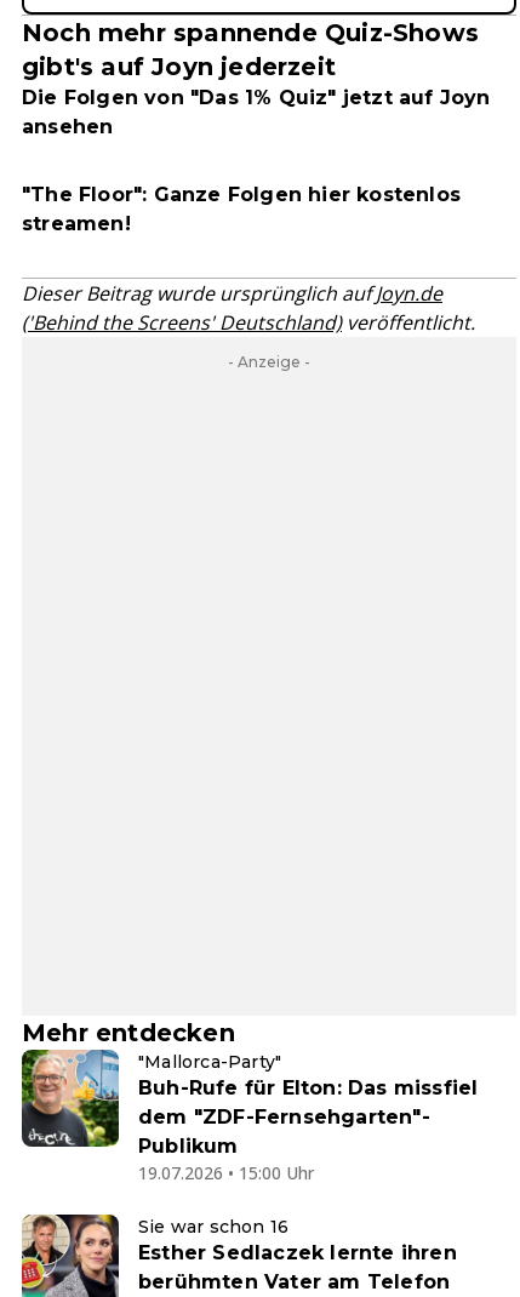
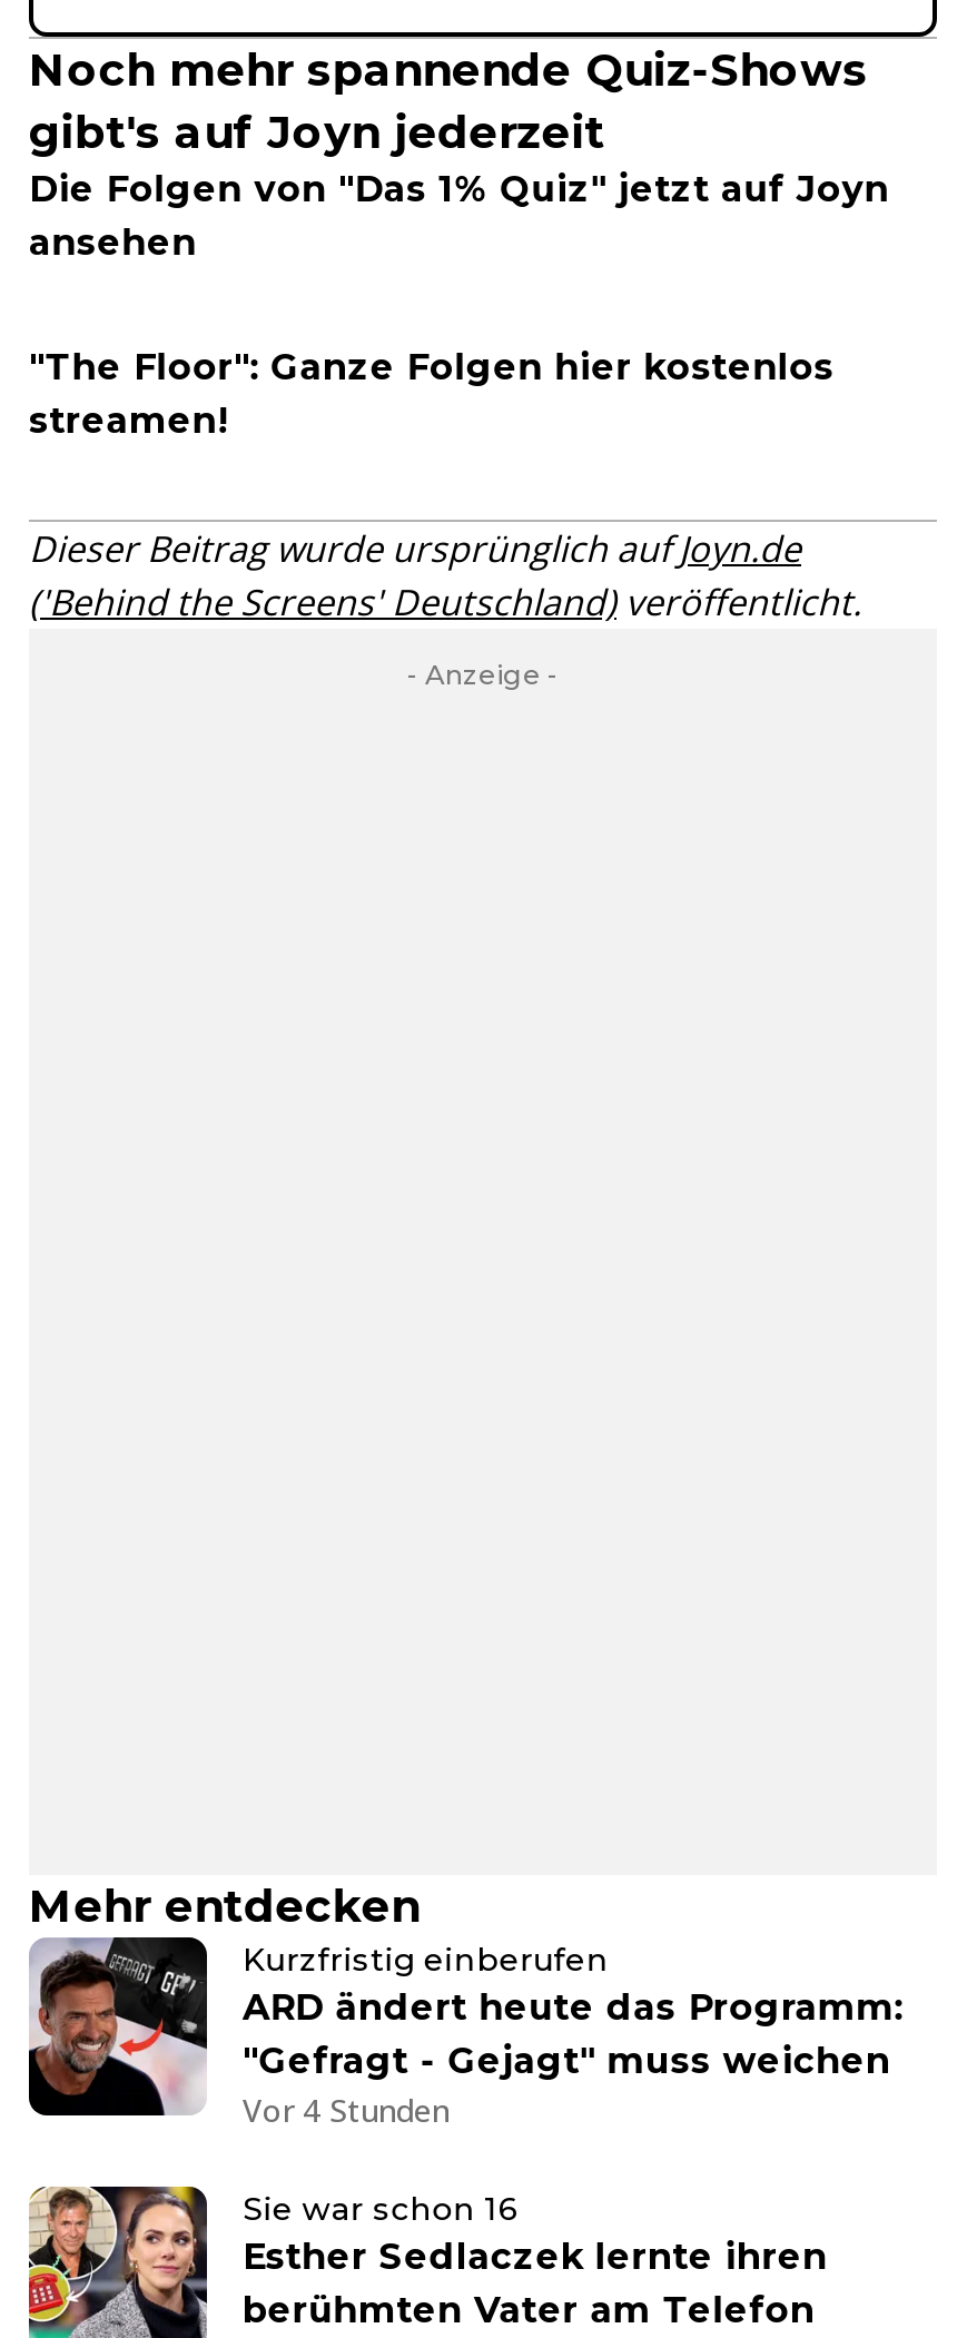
- [image]
- "Mallorca-Party"
- Buh-Rufe für Elton: Das missfiel
- dem "ZDF-Fernsehgarten"-
- Publikum
- 19.07.2026 • 15:00 Uhr
+ [image]
+ Kurzfristig einberufen
+ ARD ändert heute das Programm:
+ "Gefragt - Gejagt" muss weichen
+ Vor 4 Stunden
